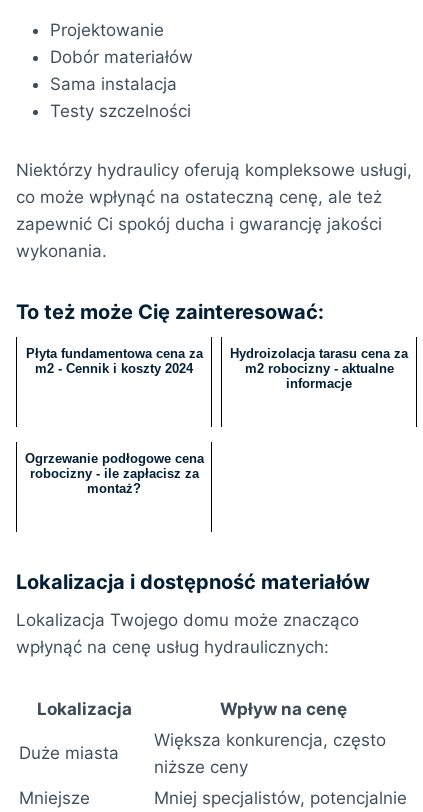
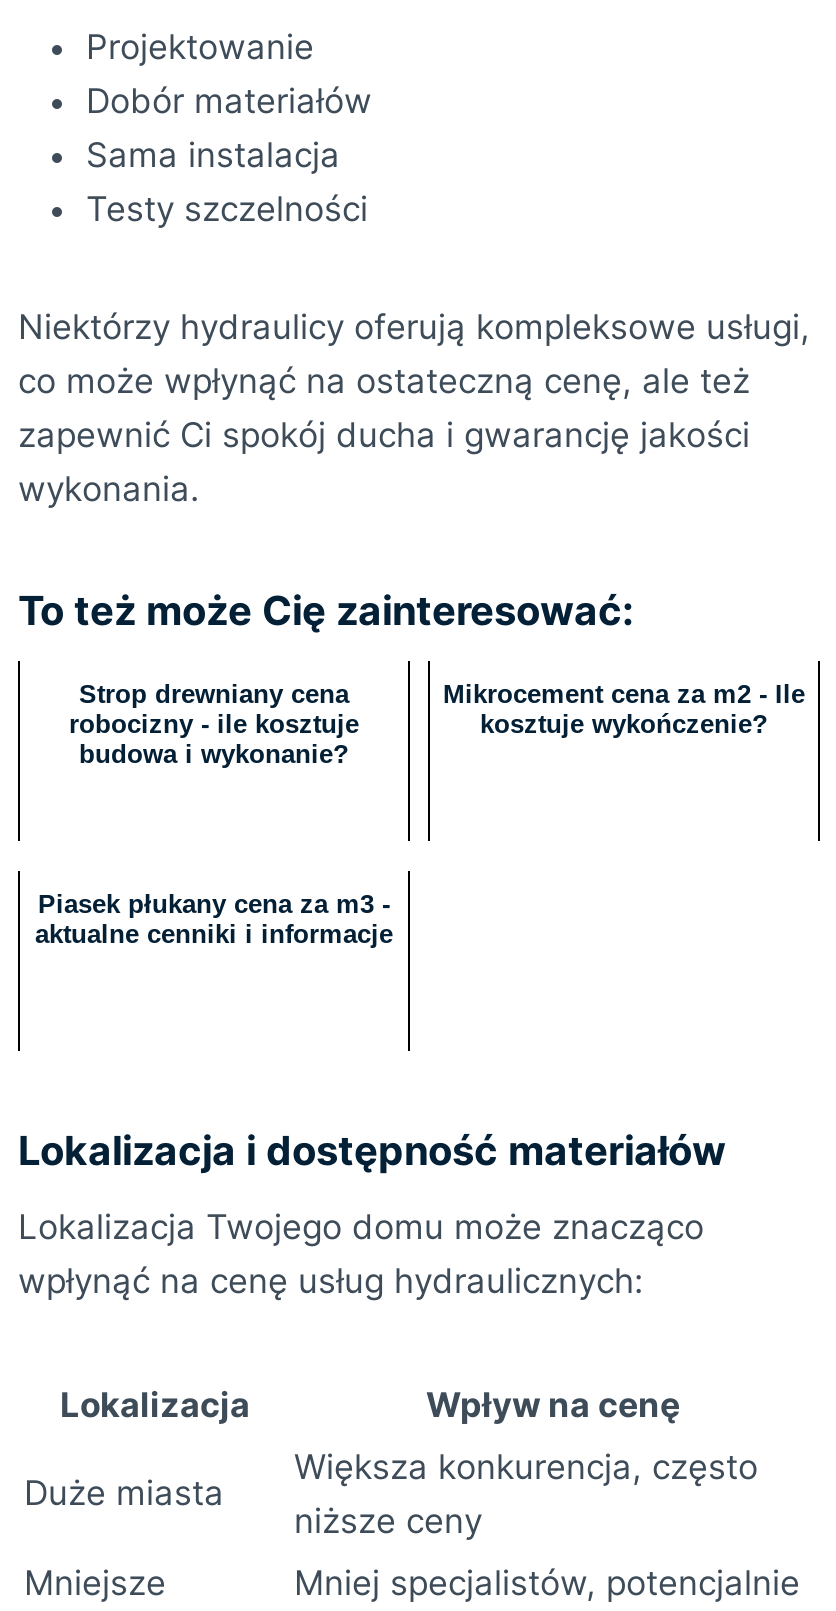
- Płyta fundamentowa cena za
- m2 - Cennik i koszty 2024
+ Strop drewniany cena
+ robocizny - ile kosztuje
+ budowa i wykonanie?

- Hydroizolacja tarasu cena za
- m2 robocizny - aktualne
- informacje
+ Mikrocement cena za m2 - Ile
+ kosztuje wykończenie?

- Ogrzewanie podłogowe cena
- robocizny - ile zapłacisz za
- montaż?
+ Piasek płukany cena za m3 -
+ aktualne cenniki i informacje
